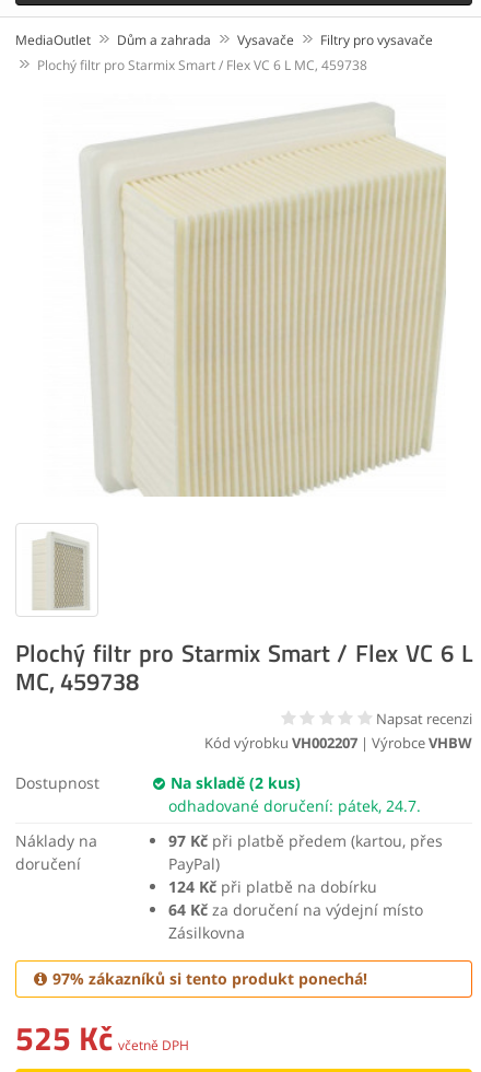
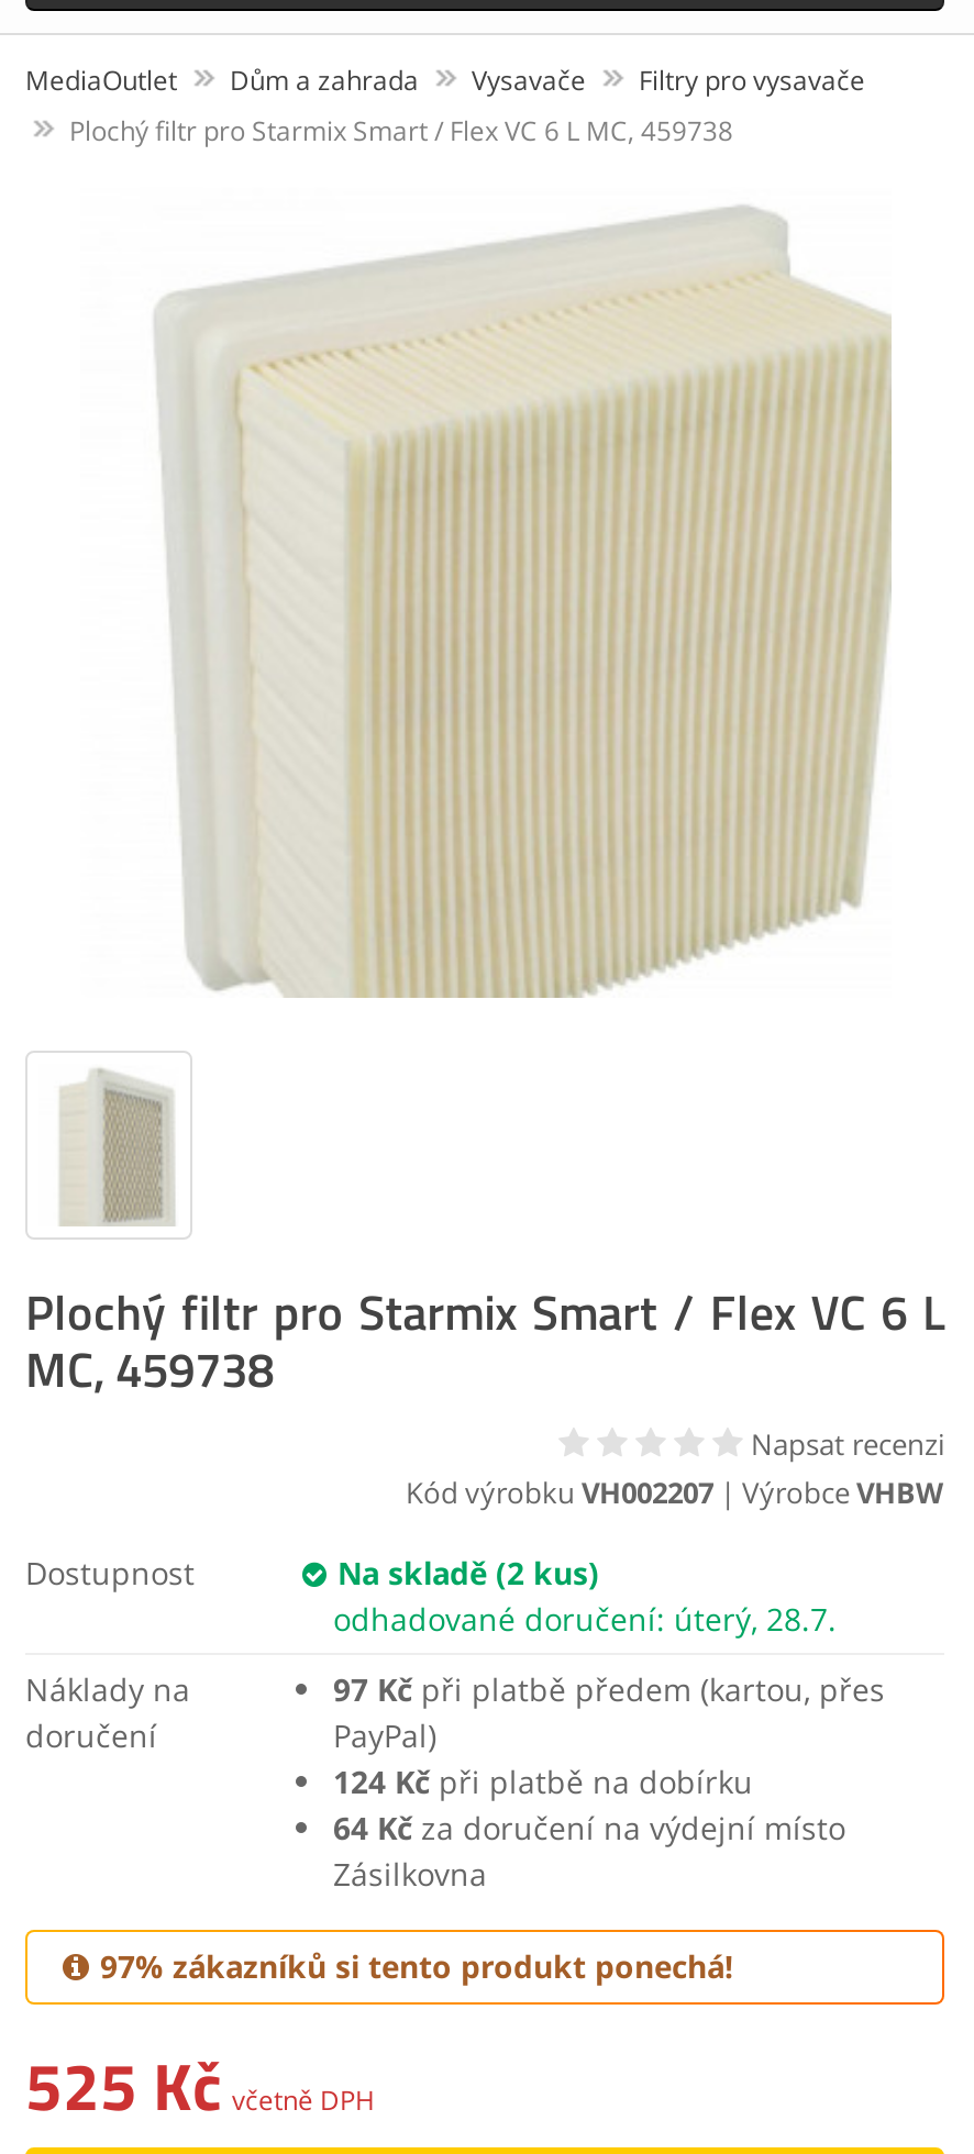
- odhadované doručení: pátek, 24.7.
+ odhadované doručení: úterý, 28.7.
